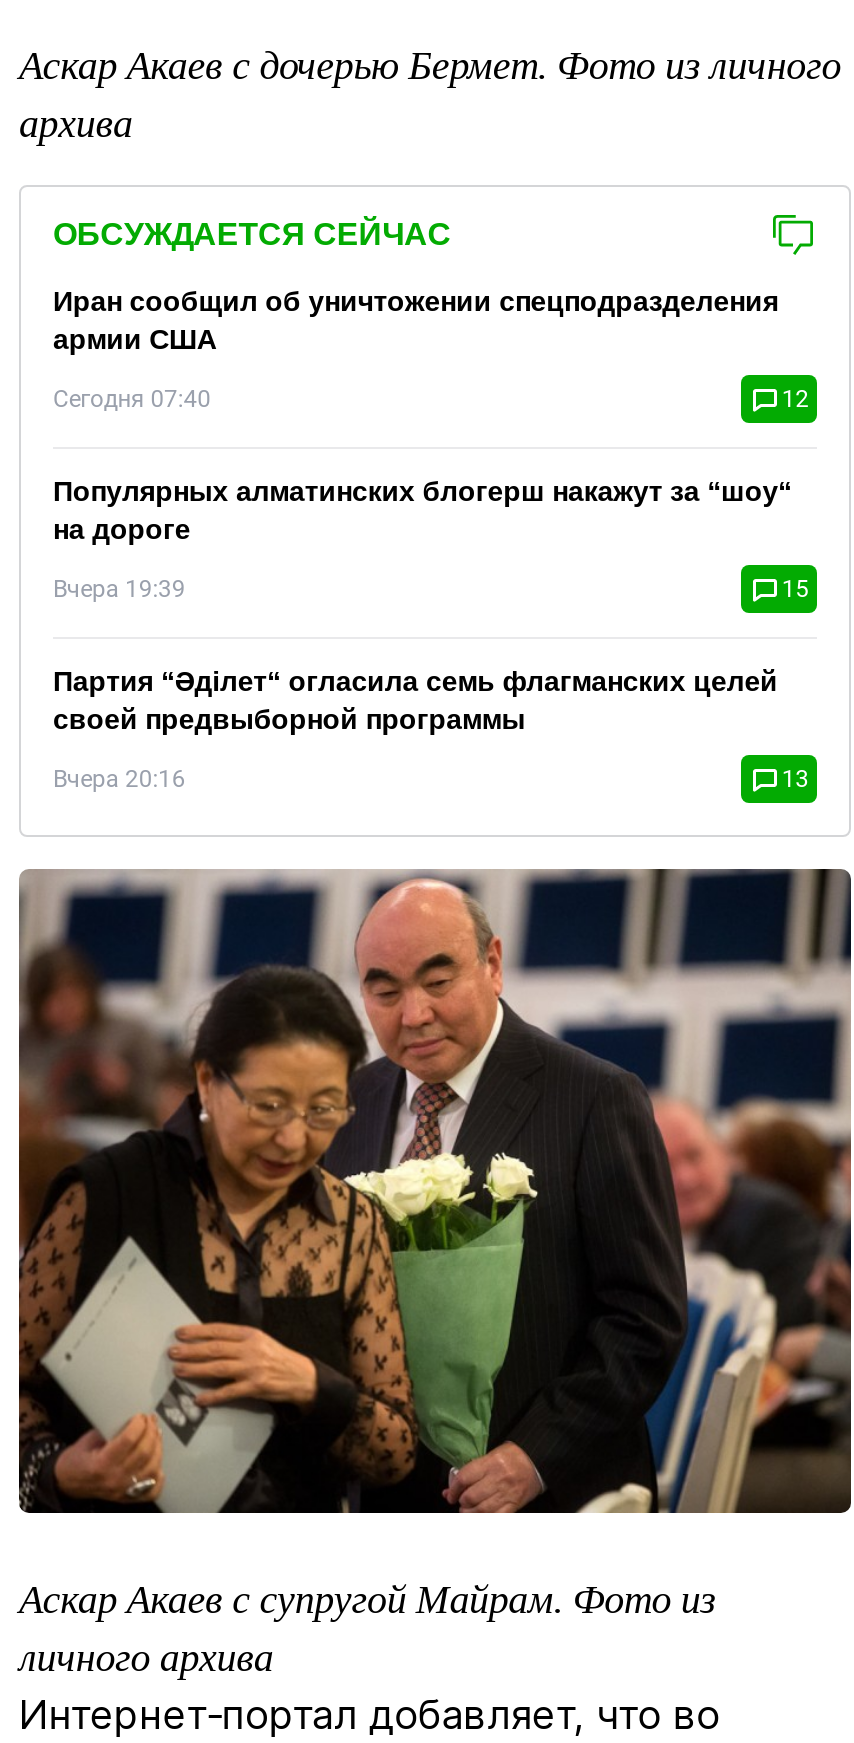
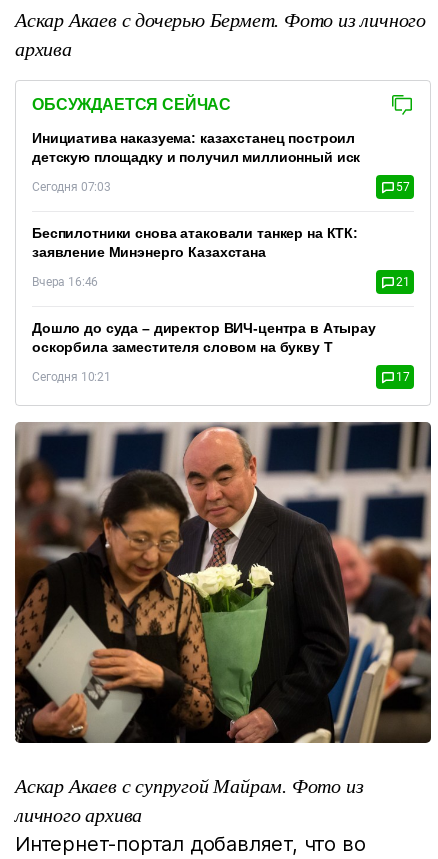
- Иран сообщил об уничтожении спецподразделения
- армии США
+ Инициатива наказуема: казахстанец построил
+ детскую площадку и получил миллионный иск

- Сегодня 07:40
- 12
+ Сегодня 07:03
+ 57

- Популярных алматинских блогерш накажут за “шоу“
- на дороге
+ Беспилотники снова атаковали танкер на КТК:
+ заявление Минэнерго Казахстана

- Вчера 19:39
- 15
+ Вчера 16:46
+ 21

- Партия “Әділет“ огласила семь флагманских целей
- своей предвыборной программы
+ Дошло до суда – директор ВИЧ-центра в Атырау
+ оскорбила заместителя словом на букву Т

- Вчера 20:16
- 13
+ Сегодня 10:21
+ 17
